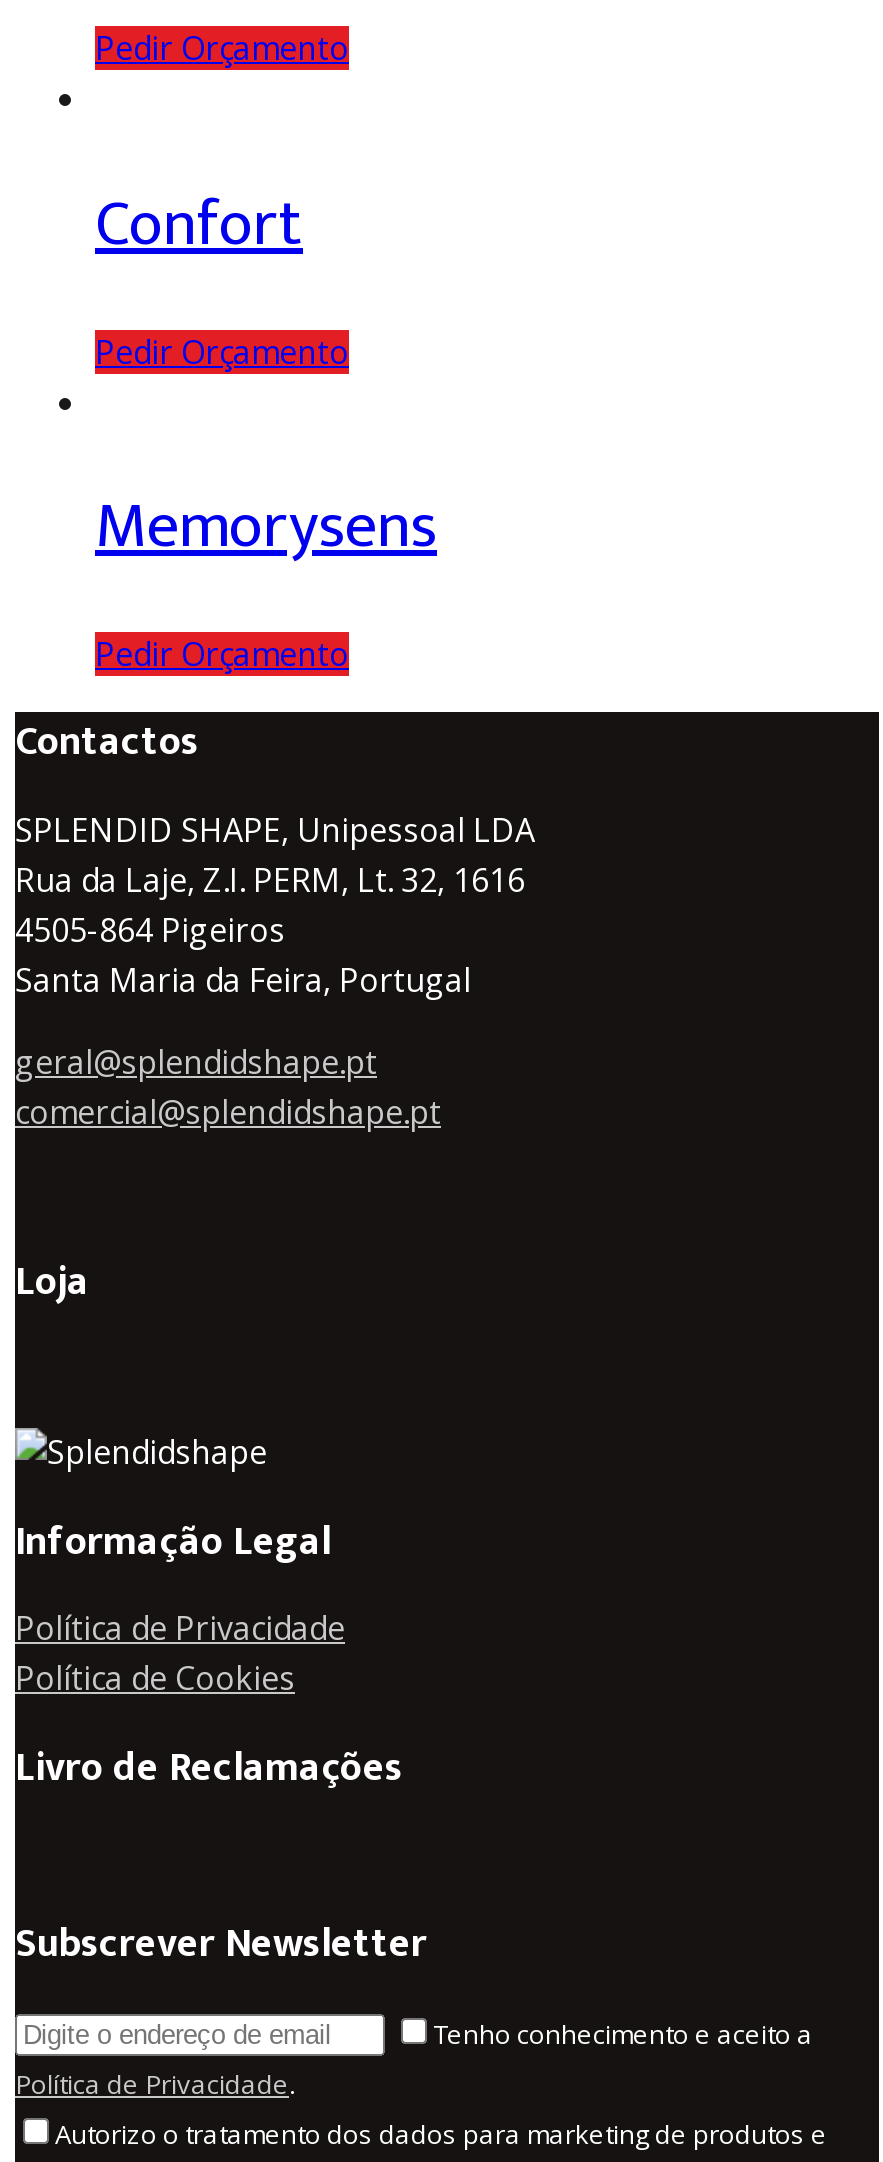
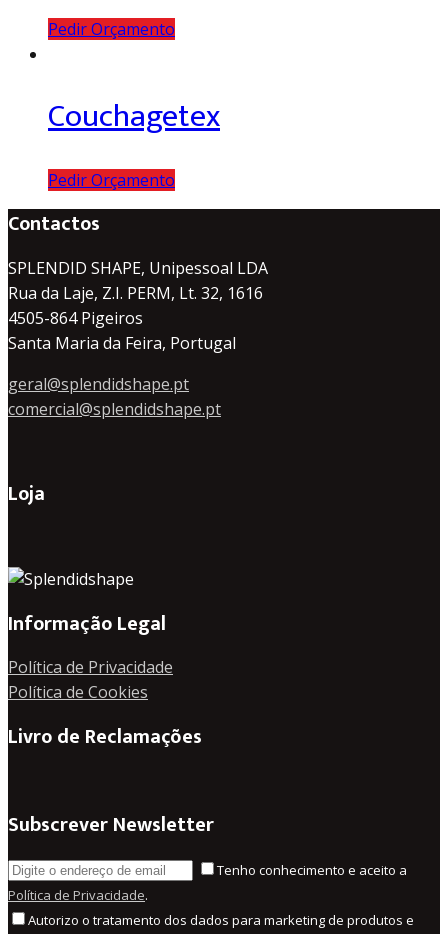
- Confort
- Pedir Orçamento
- Memorysens
+ Couchagetex
